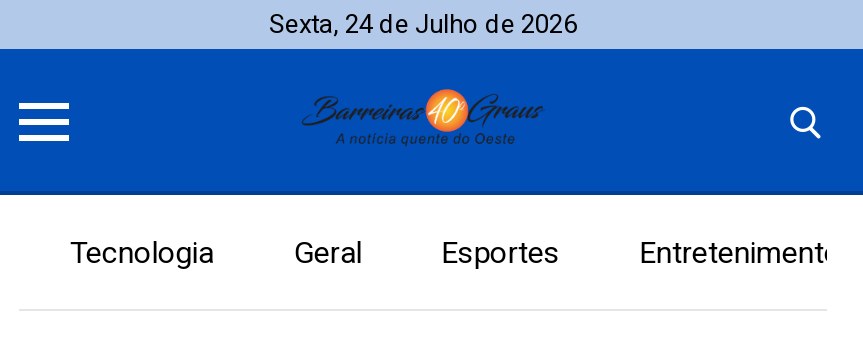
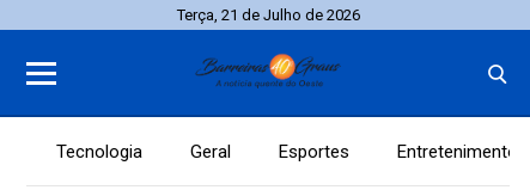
- Sexta, 24 de Julho de 2026
+ Terça, 21 de Julho de 2026
